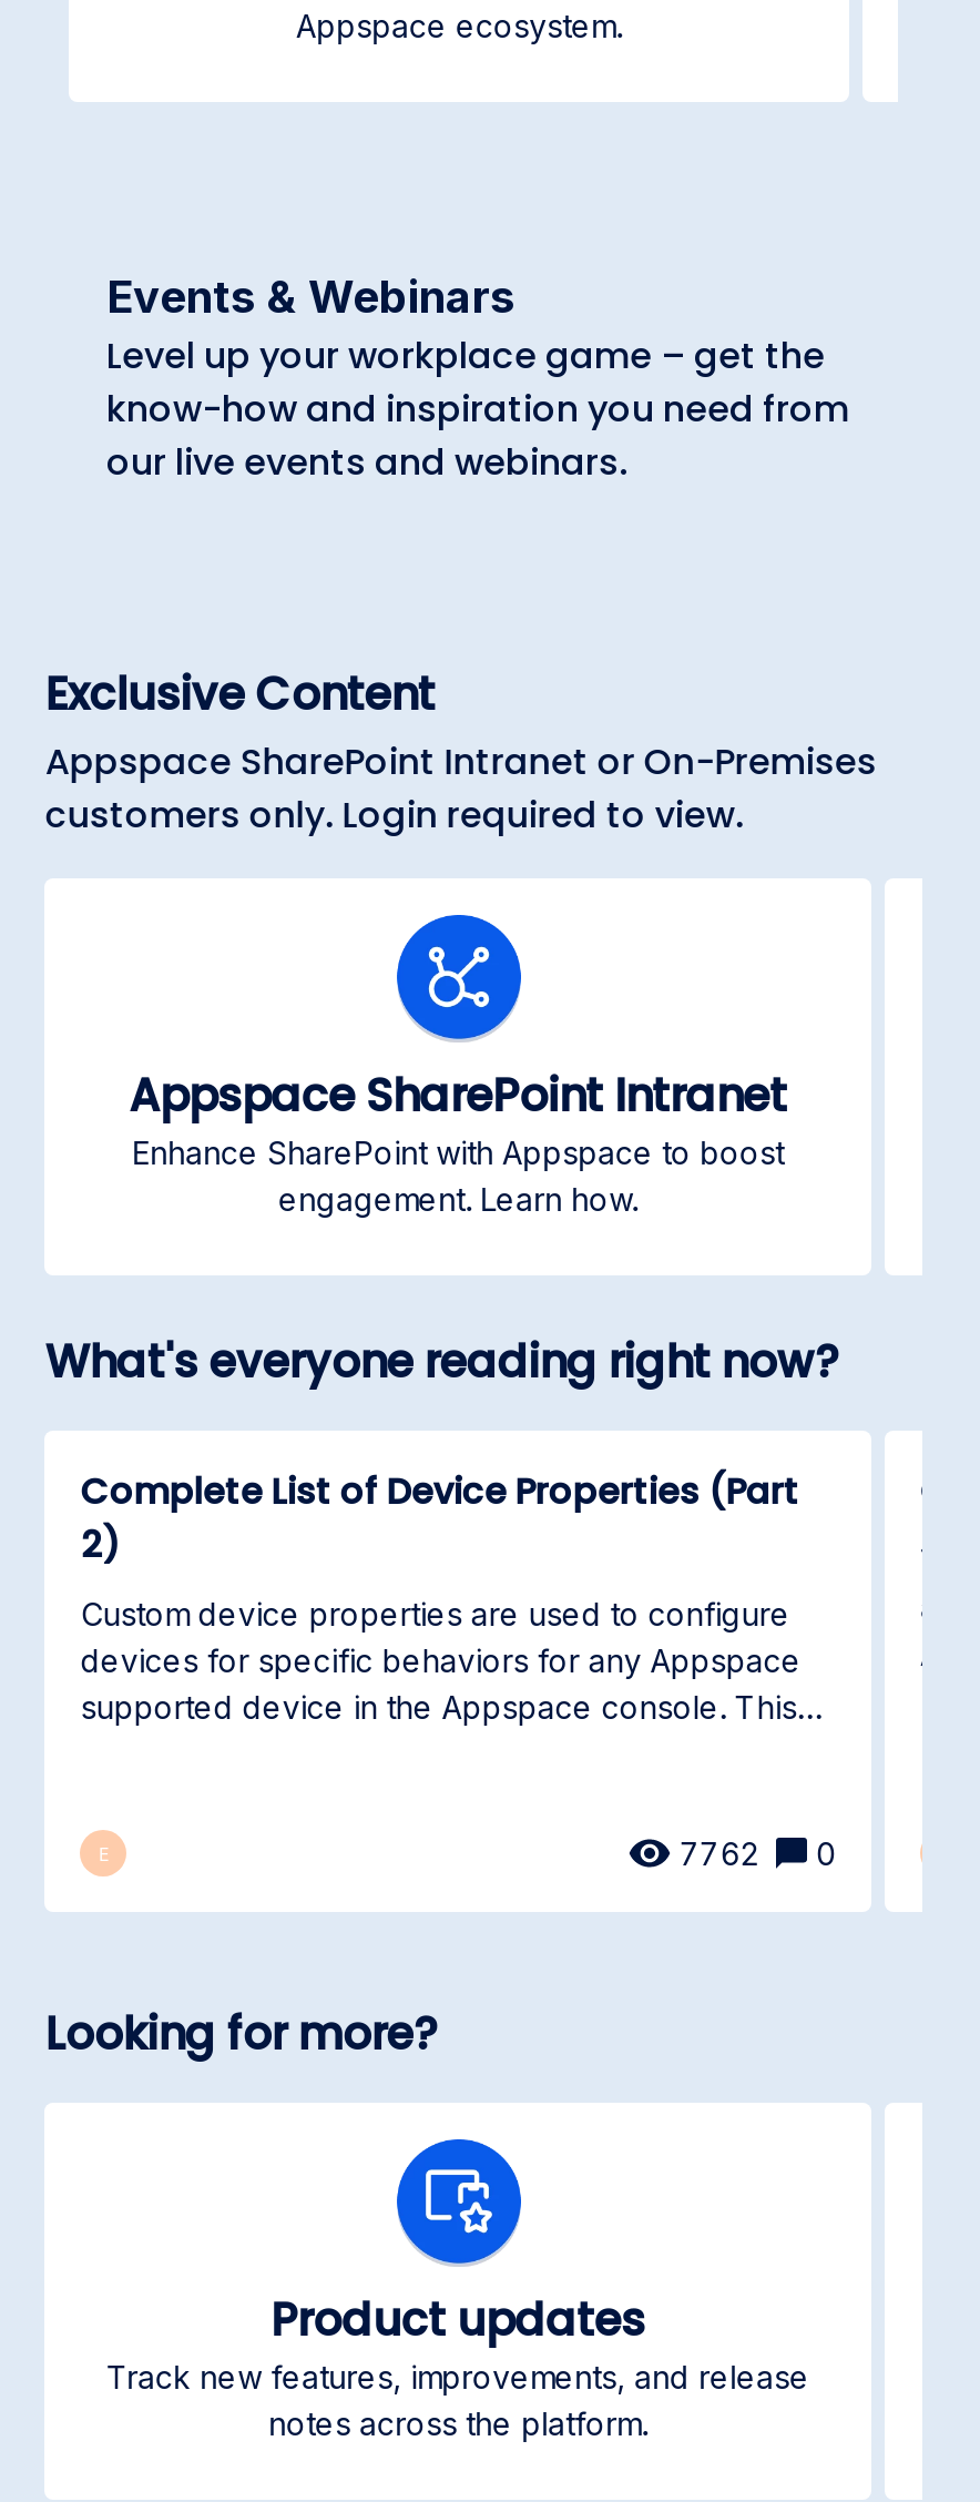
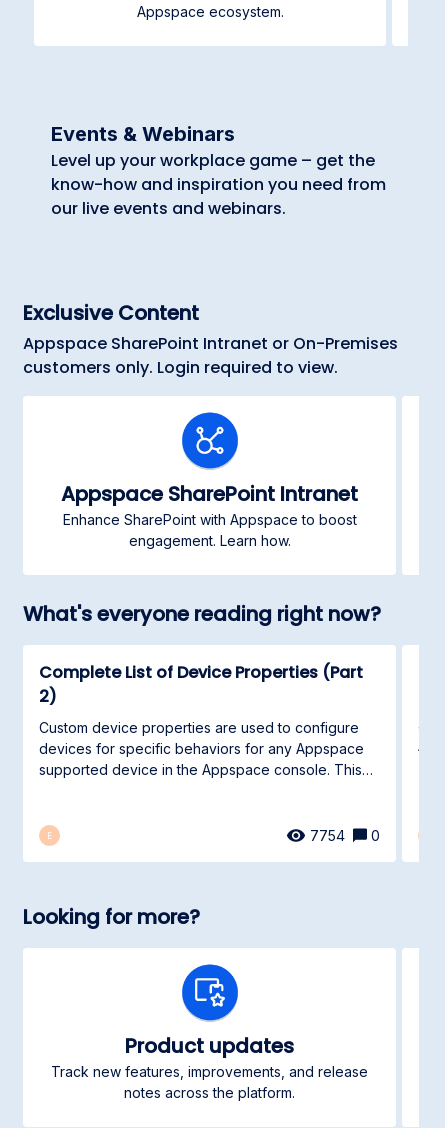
- 7762 0
+ 7754 0
